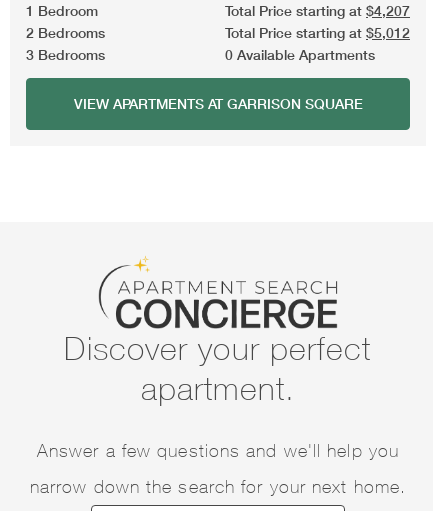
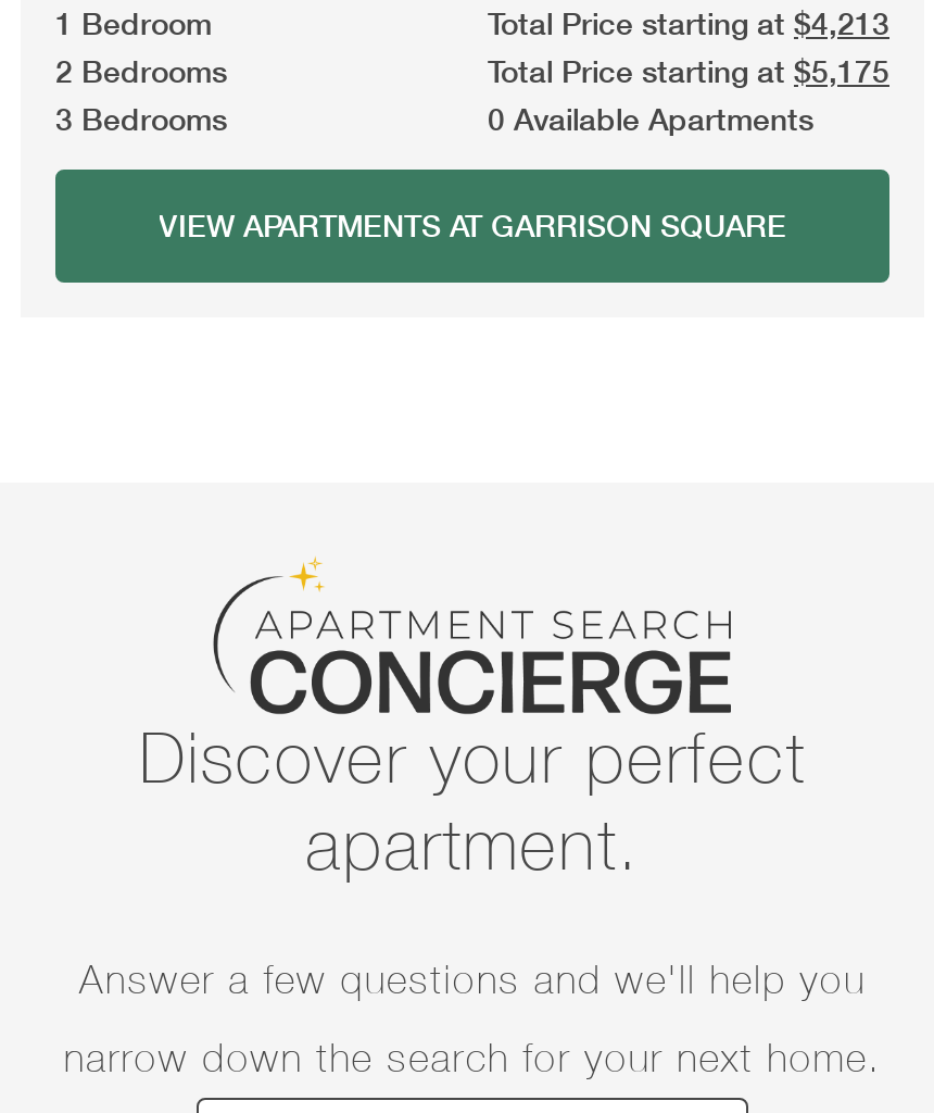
- Total Price starting at $4,207
+ Total Price starting at $4,213

- Total Price starting at $5,012
+ Total Price starting at $5,175
